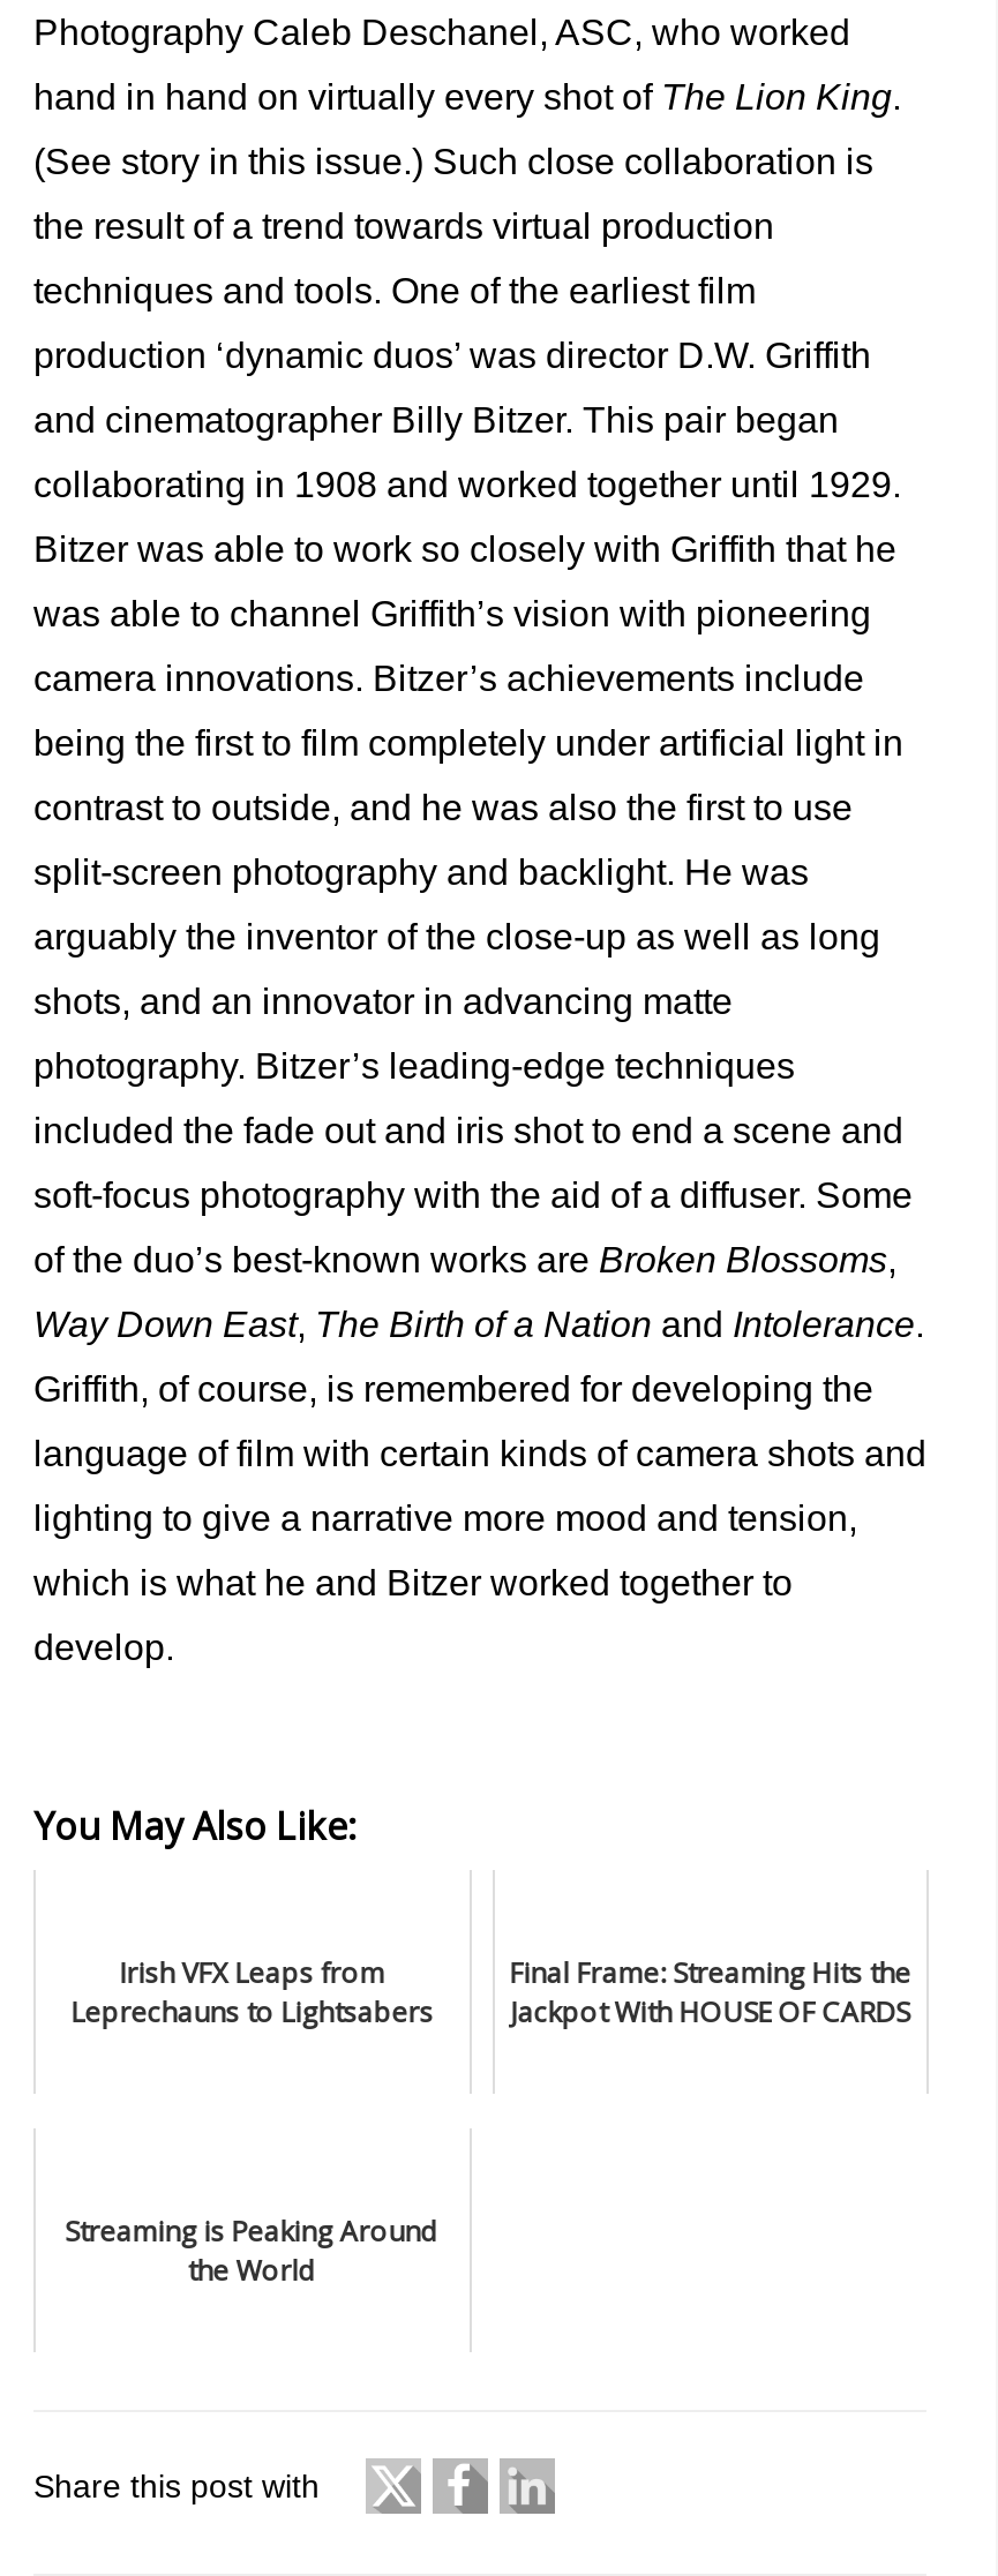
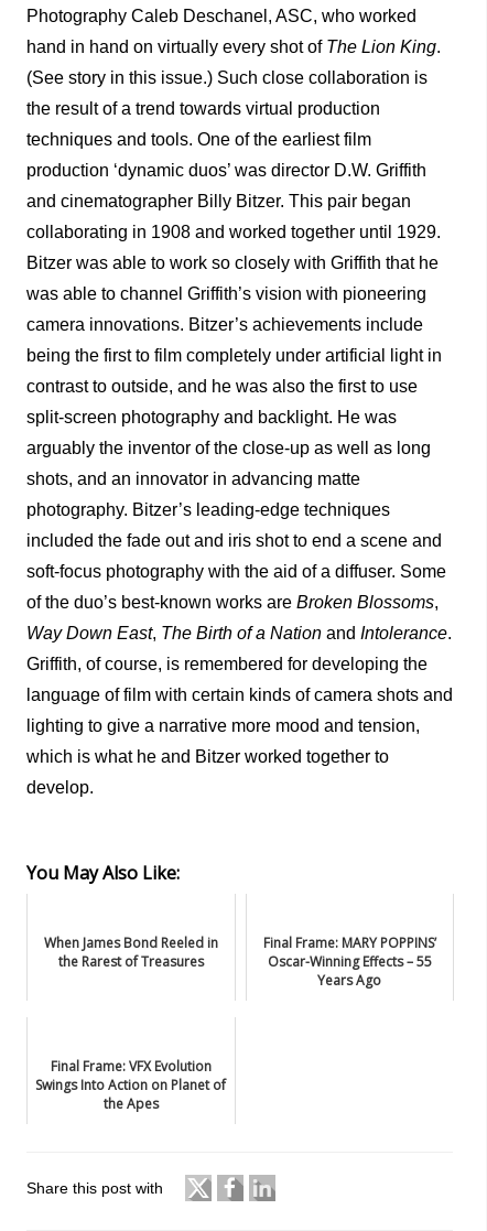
- Irish VFX Leaps from
- Leprechauns to Lightsabers
+ When James Bond Reeled in
+ the Rarest of Treasures

- Final Frame: Streaming Hits the
- Jackpot With HOUSE OF CARDS
+ Final Frame: MARY POPPINS’
+ Oscar-Winning Effects – 55
+ Years Ago

- Streaming is Peaking Around
- the World
+ Final Frame: VFX Evolution
+ Swings Into Action on Planet of
+ the Apes
